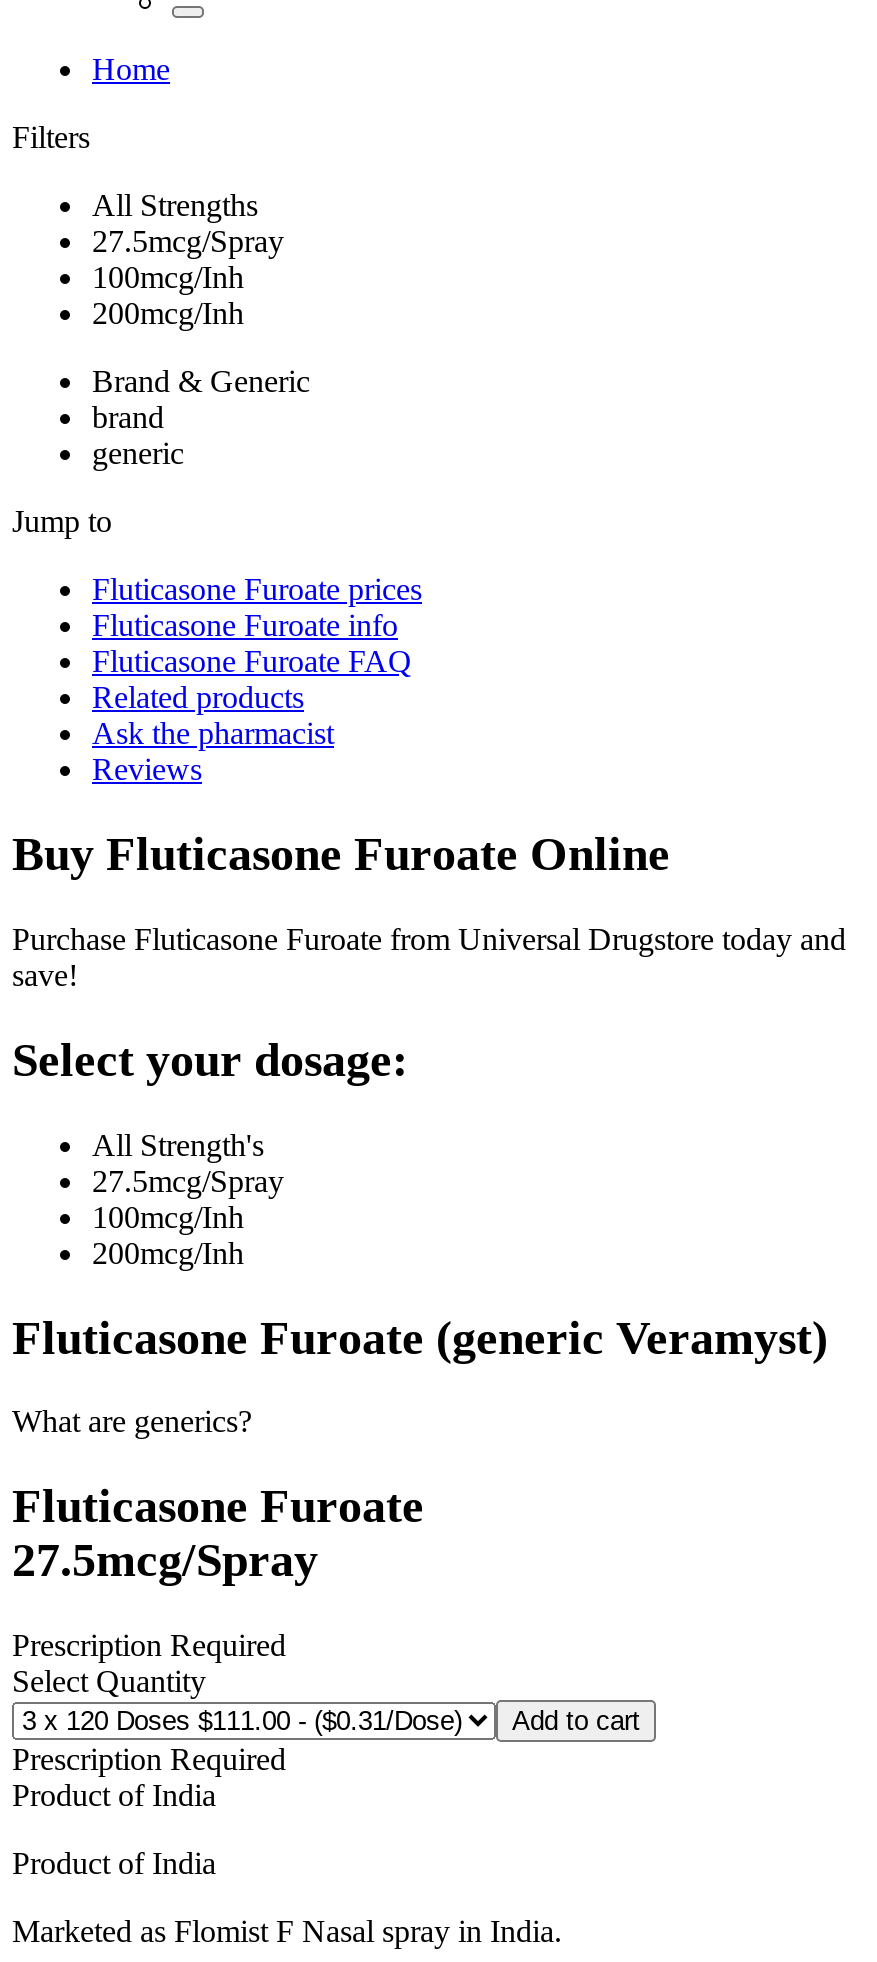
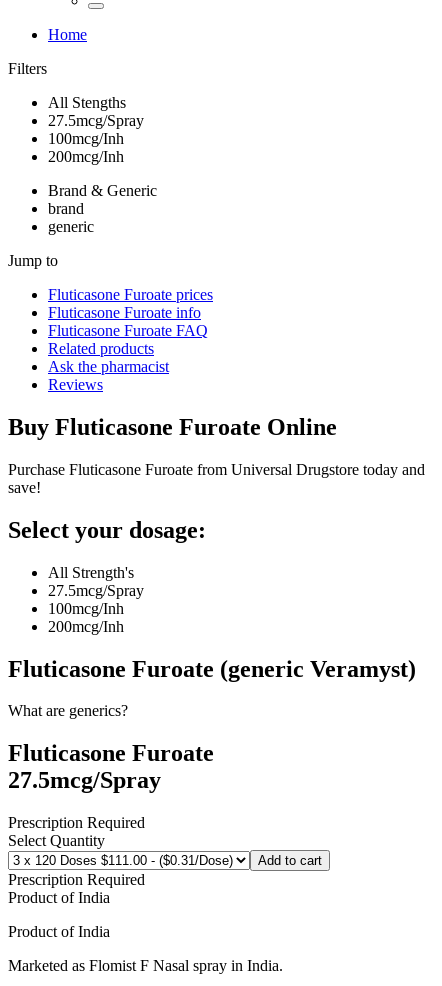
- All Strengths
+ All Stengths
